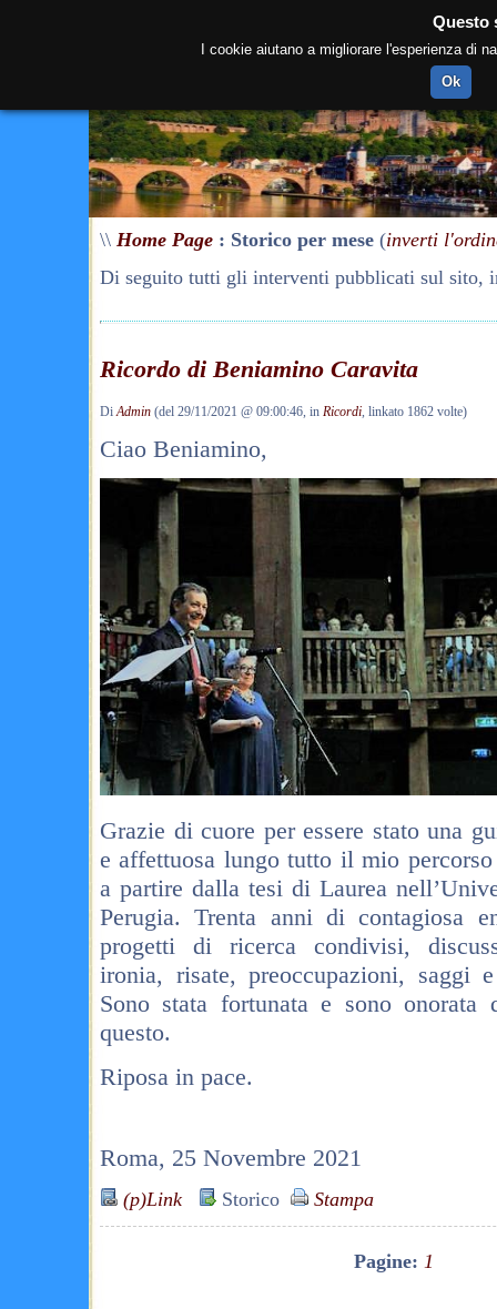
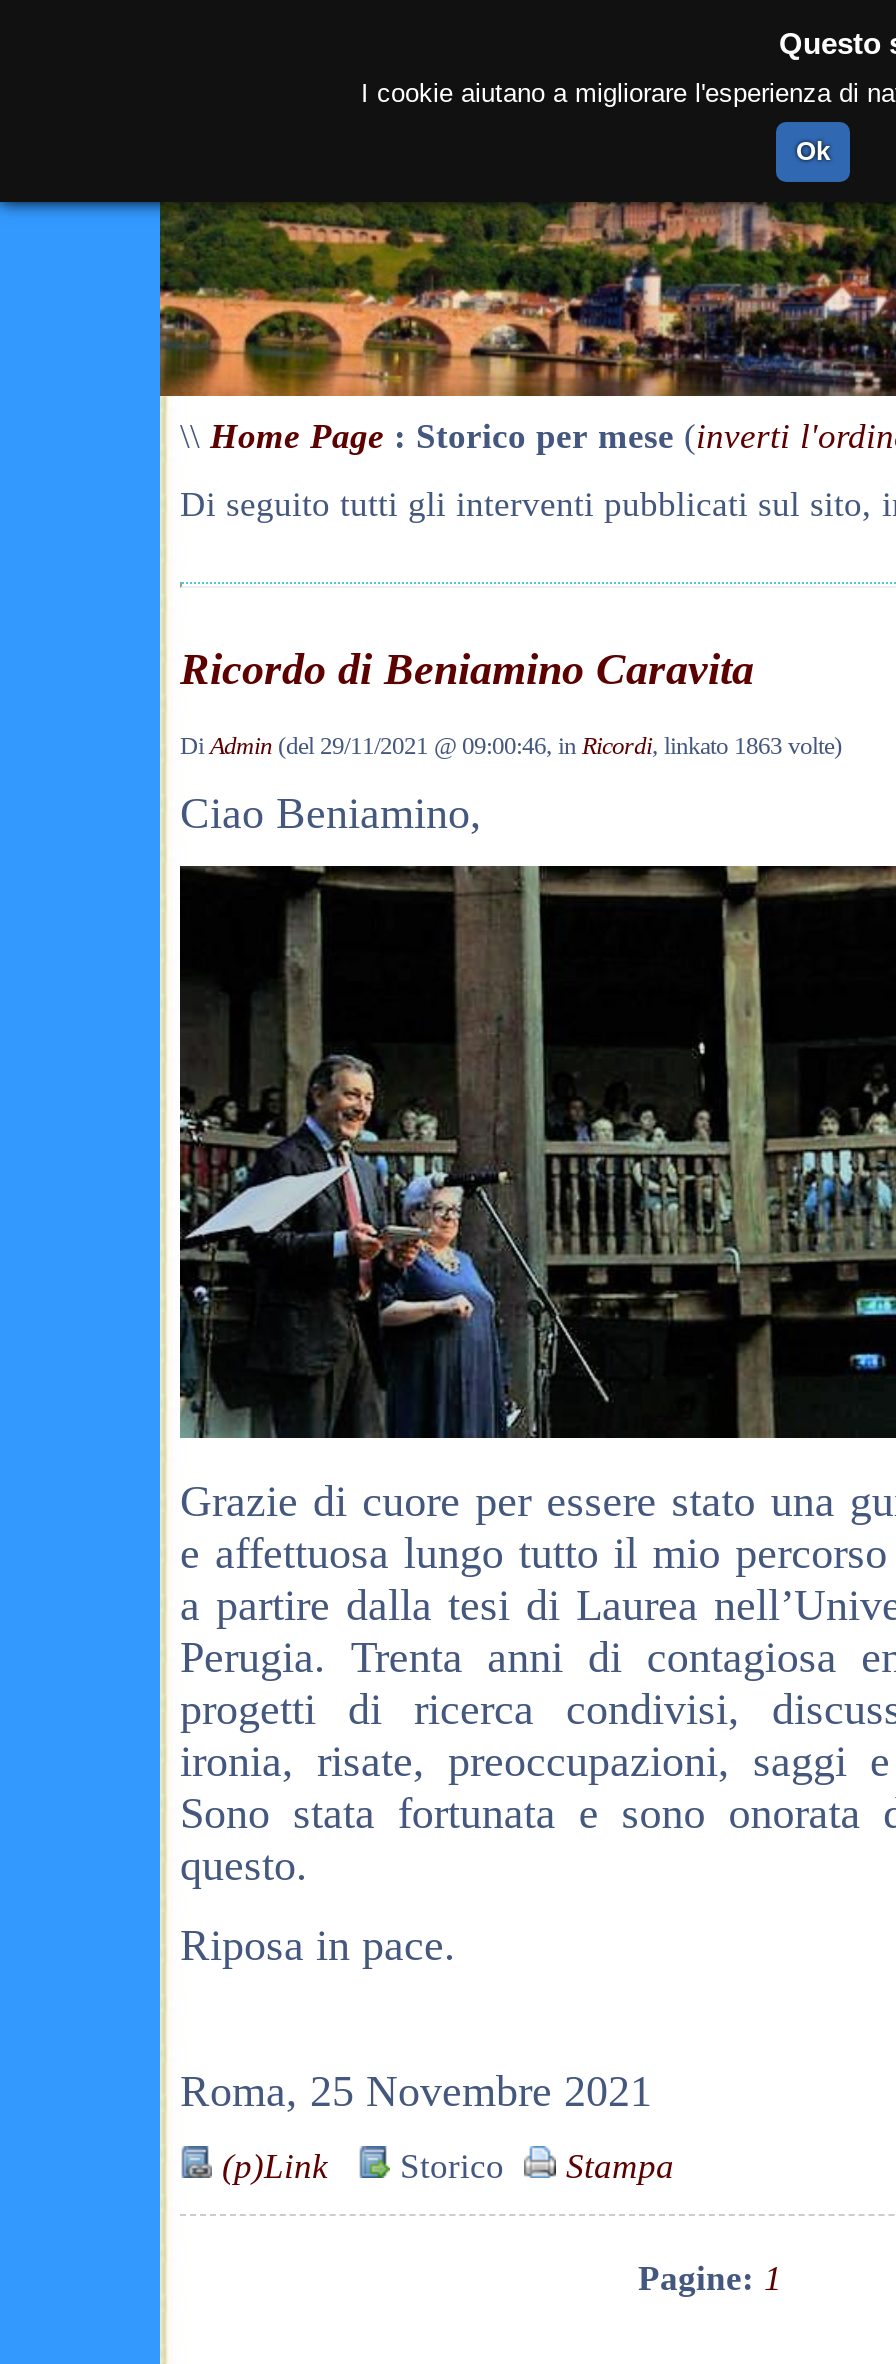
- Di Admin (del 29/11/2021 @ 09:00:46, in Ricordi, linkato 1862 volte)
+ Di Admin (del 29/11/2021 @ 09:00:46, in Ricordi, linkato 1863 volte)
